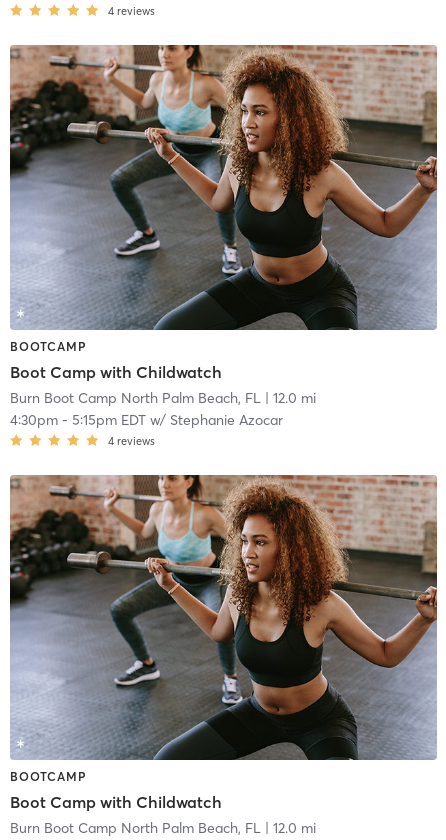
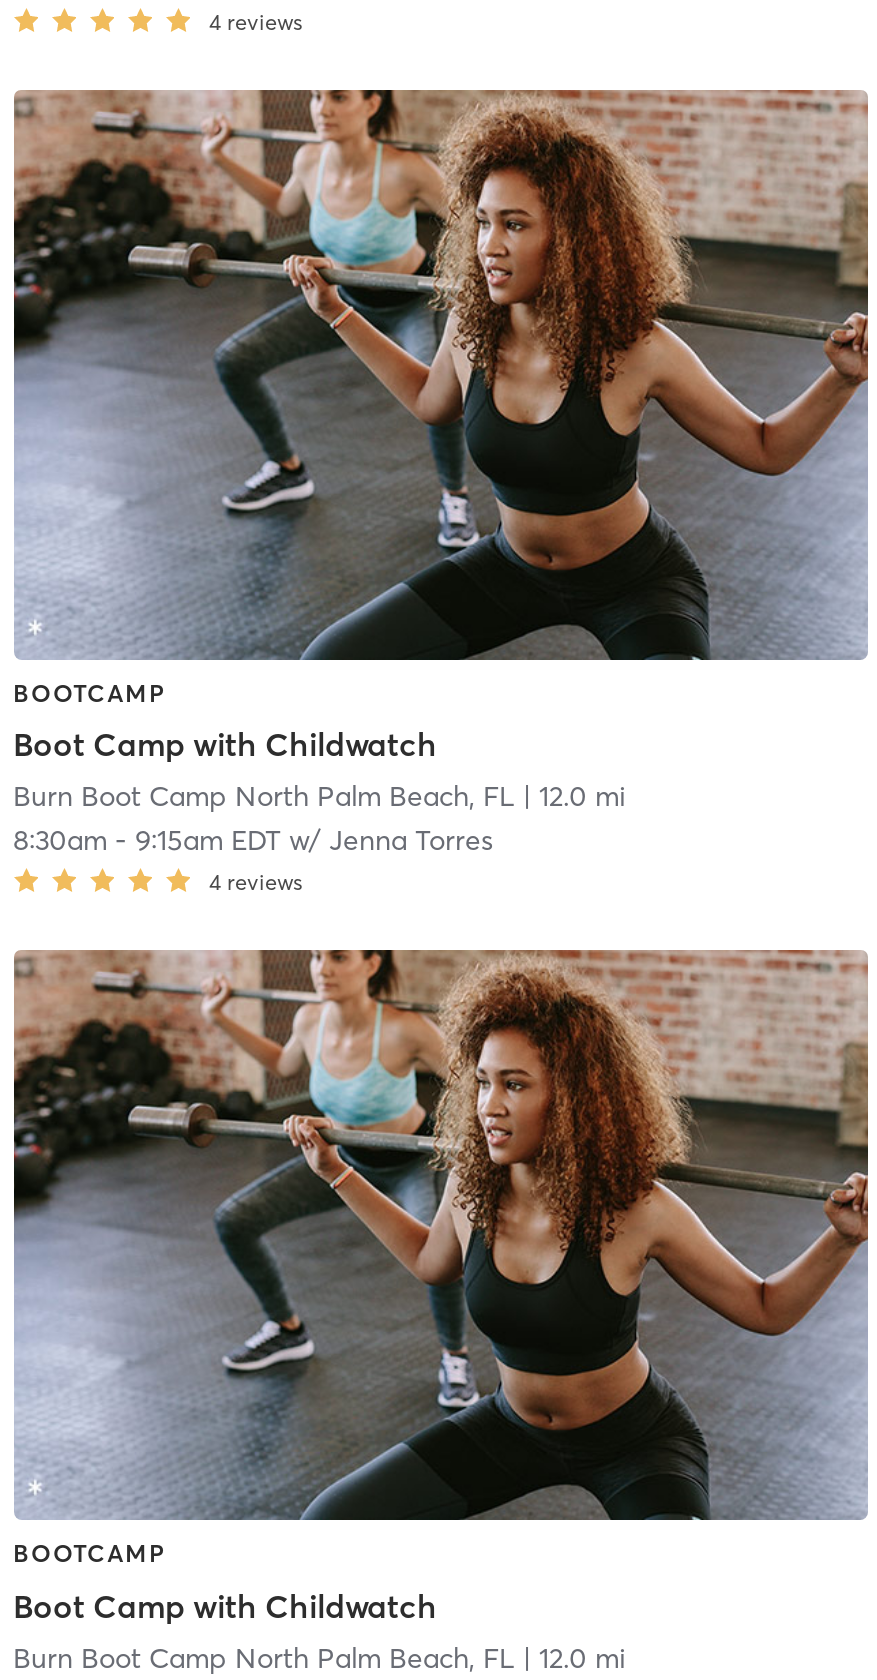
- 4:30pm - 5:15pm EDT w/ Stephanie Azocar
+ 8:30am - 9:15am EDT w/ Jenna Torres
